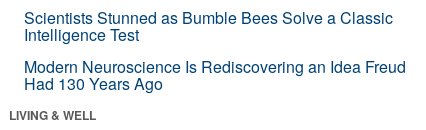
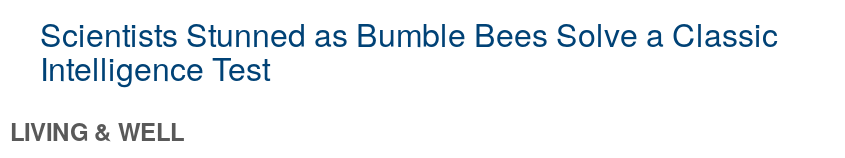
- Modern Neuroscience Is Rediscovering an Idea Freud
- Had 130 Years Ago
